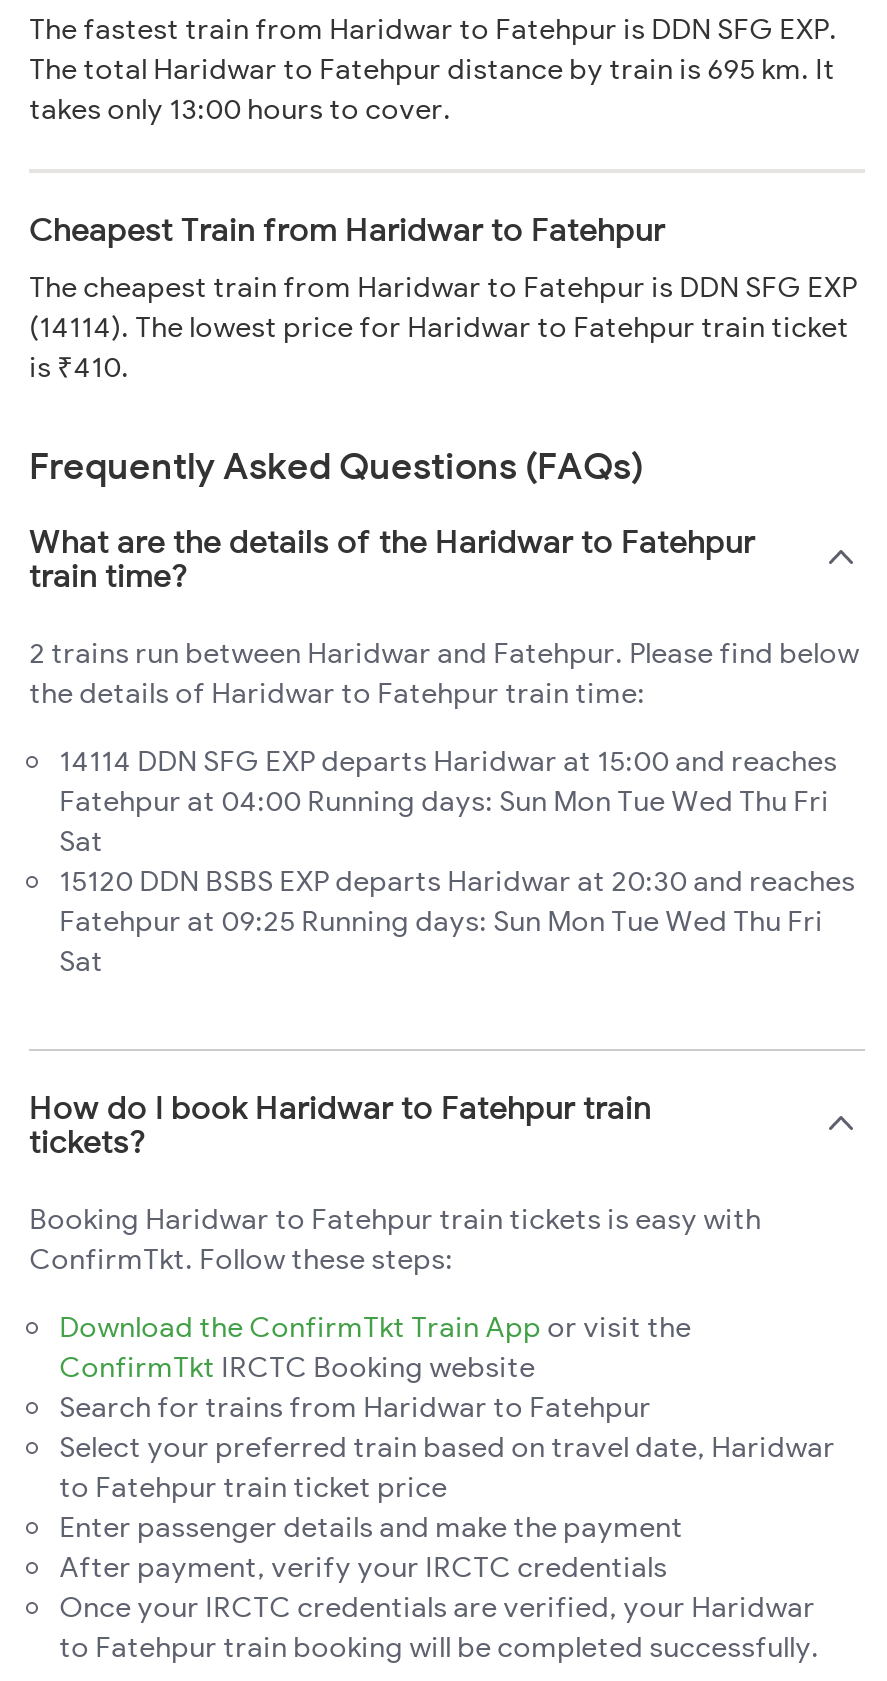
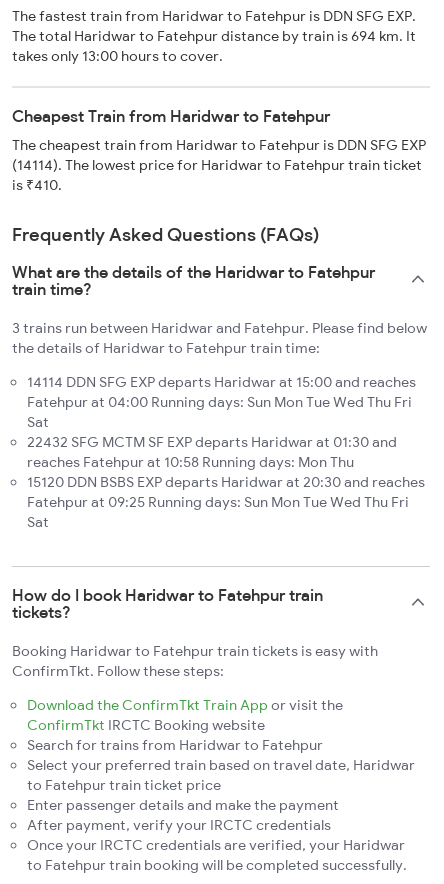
- The total Haridwar to Fatehpur distance by train is 695 km. It
+ The total Haridwar to Fatehpur distance by train is 694 km. It

- 2 trains run between Haridwar and Fatehpur. Please find below
+ 3 trains run between Haridwar and Fatehpur. Please find below

+ 22432 SFG MCTM SF EXP departs Haridwar at 01:30 and
+ reaches Fatehpur at 10:58 Running days: Mon Thu
